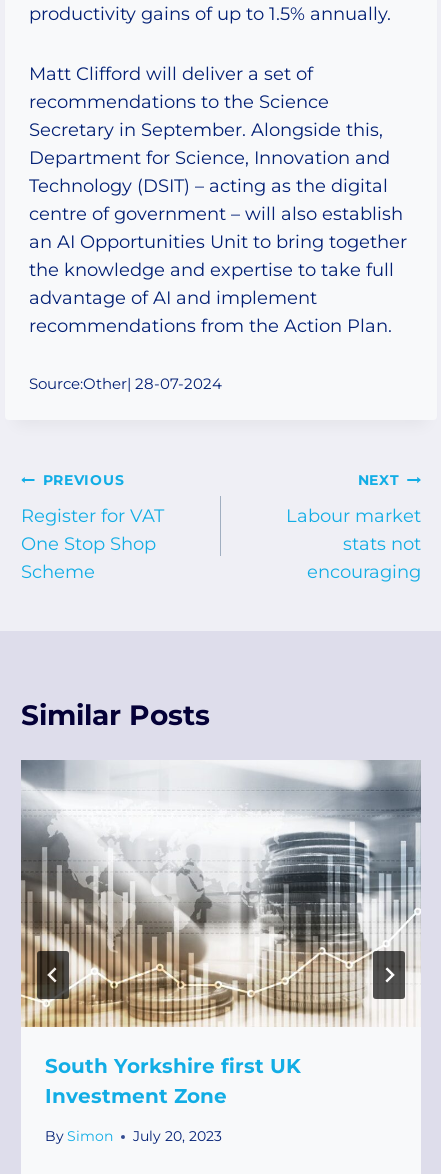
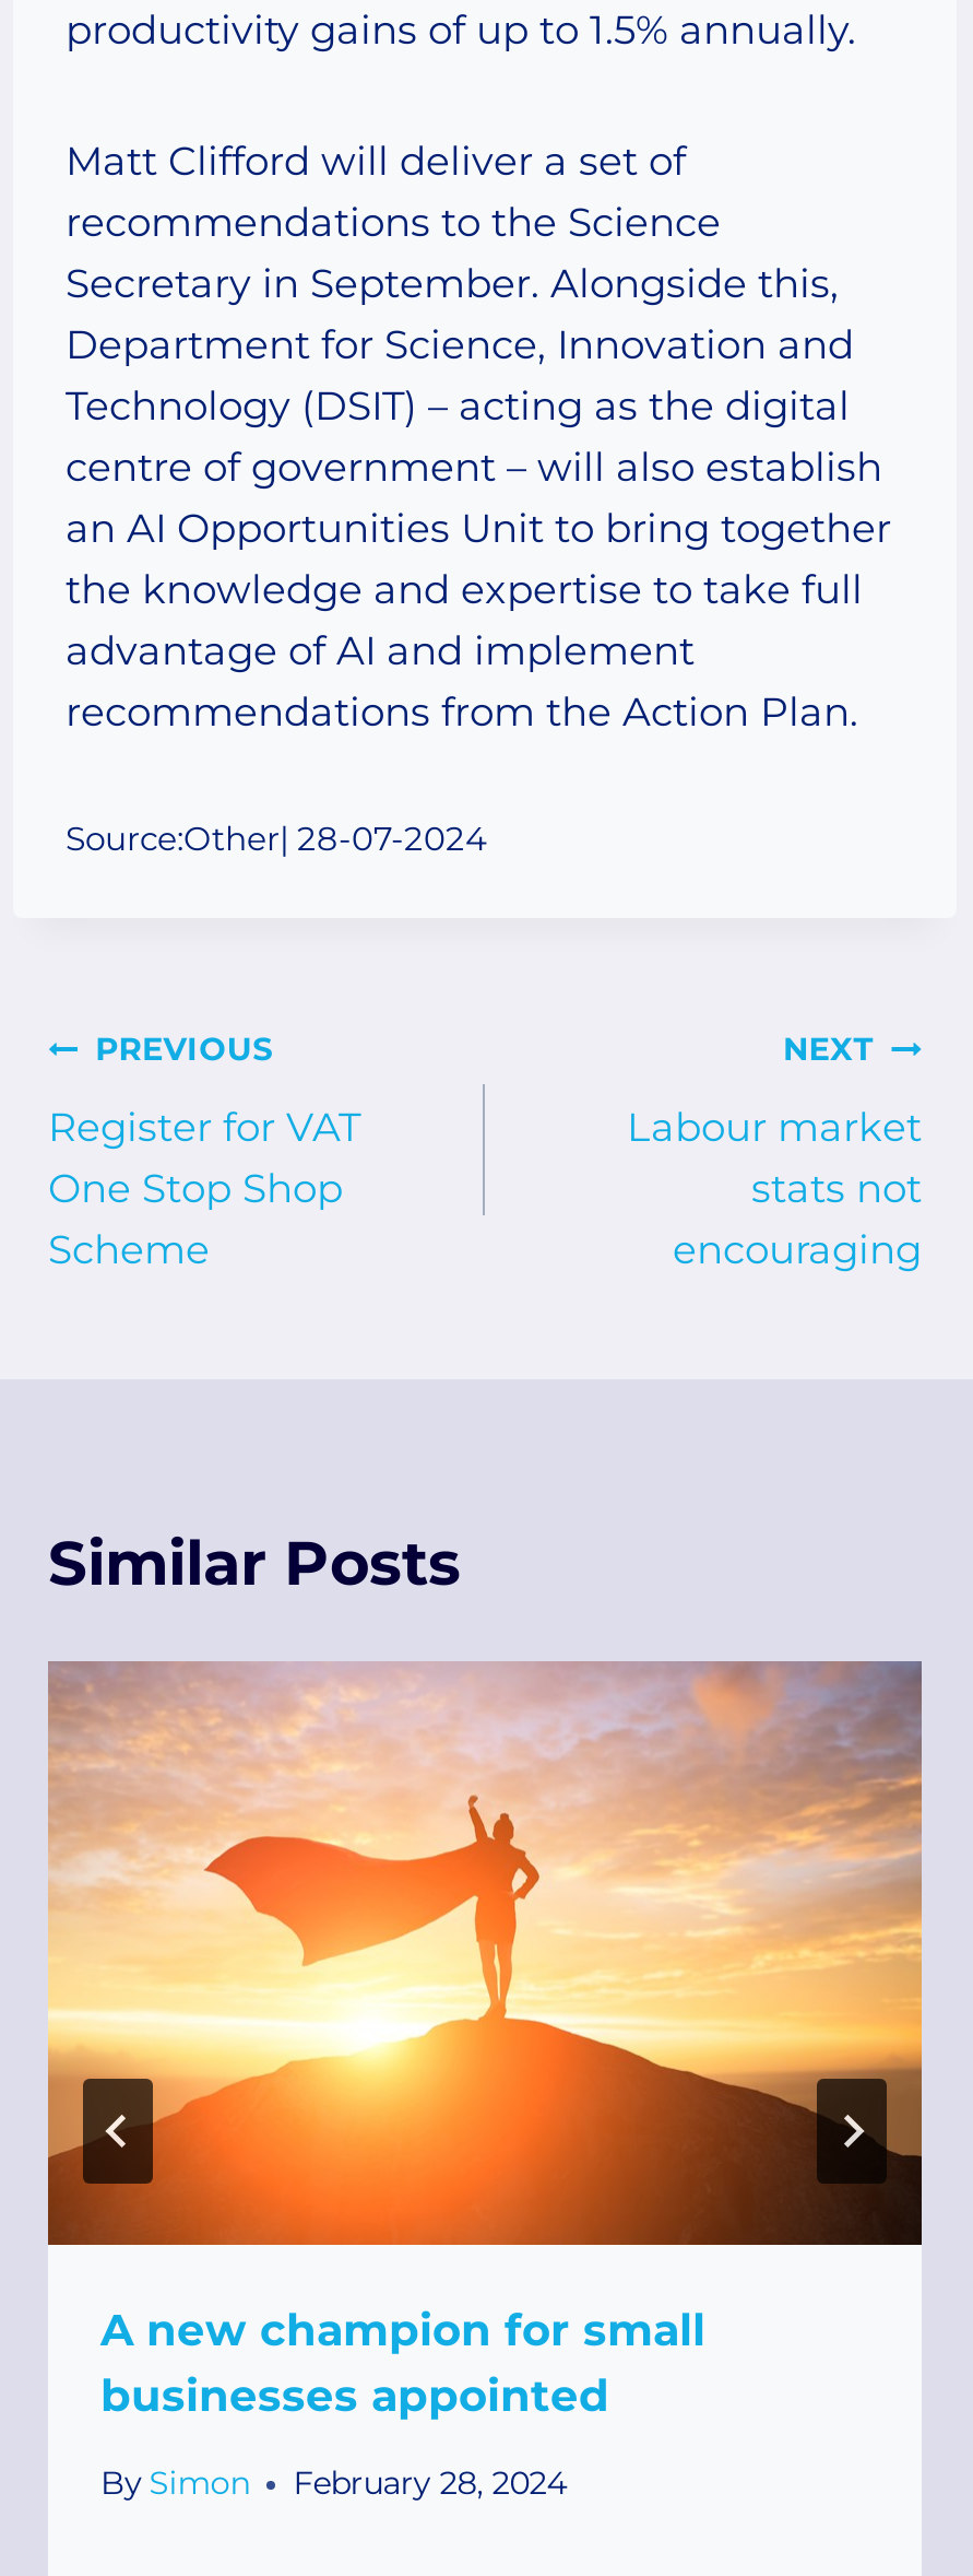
- [image]
- South Yorkshire first UK
- Investment Zone
+ [image]
+ A new champion for small
+ businesses appointed

- By Simon July 20, 2023
+ By Simon February 28, 2024
